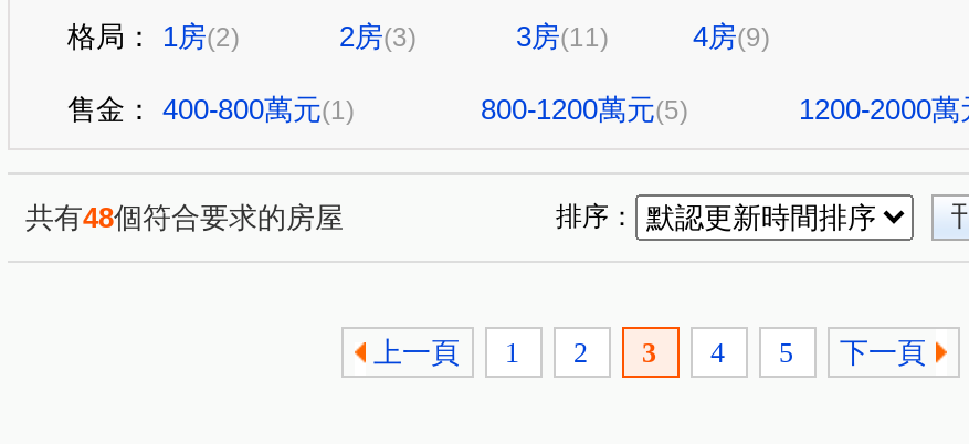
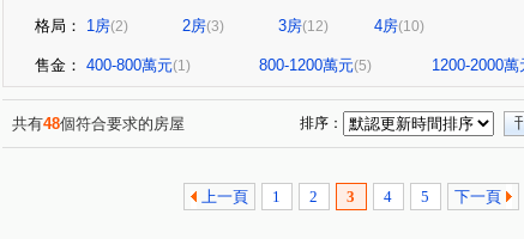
- 3房(11)
+ 3房(12)

- 4房(9)
+ 4房(10)
